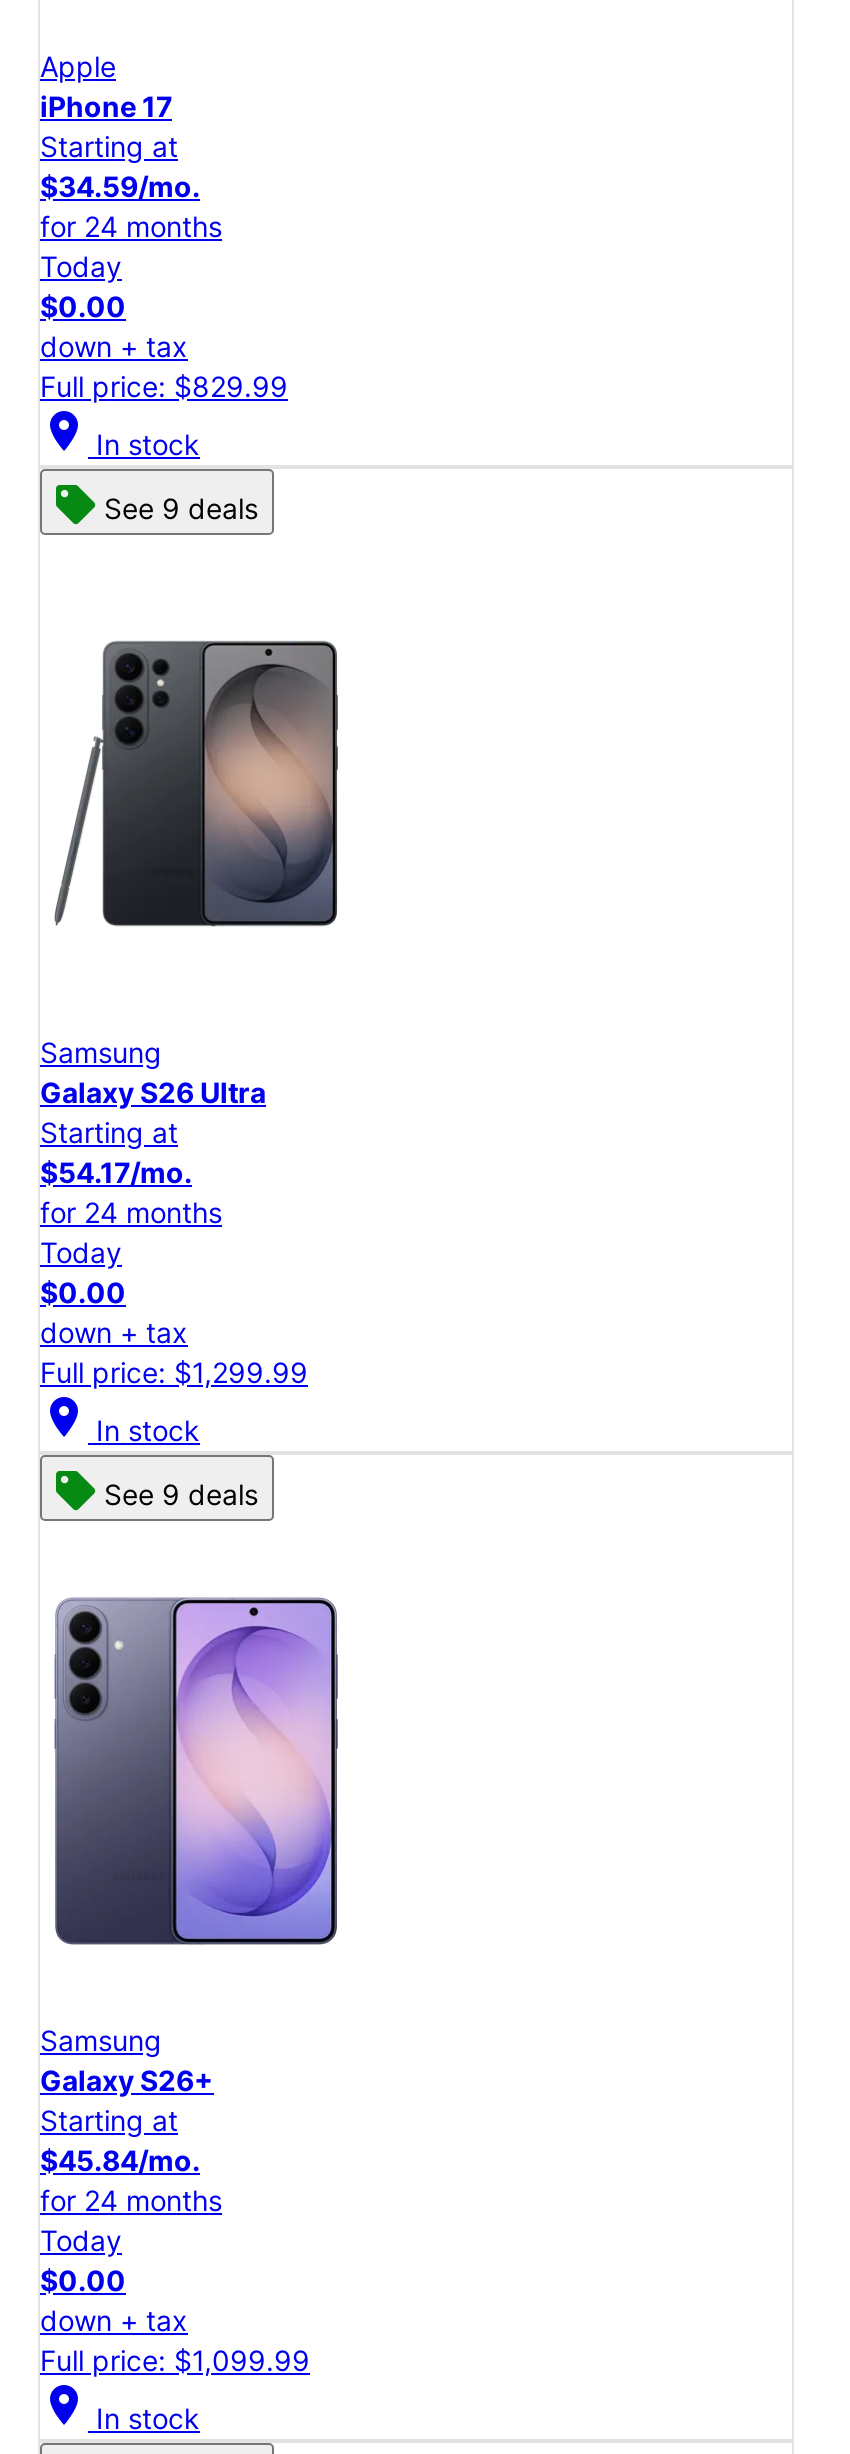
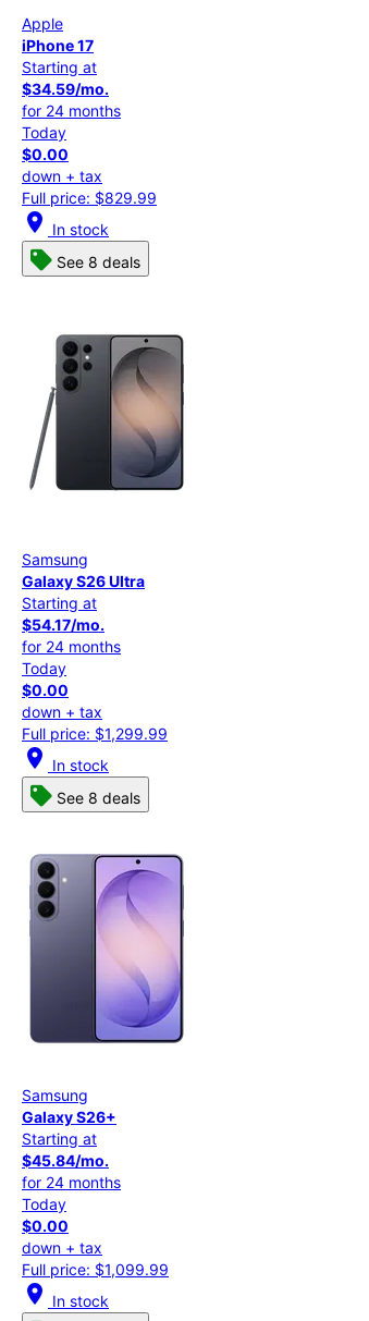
- See 9 deals
+ See 8 deals

- See 9 deals
+ See 8 deals
